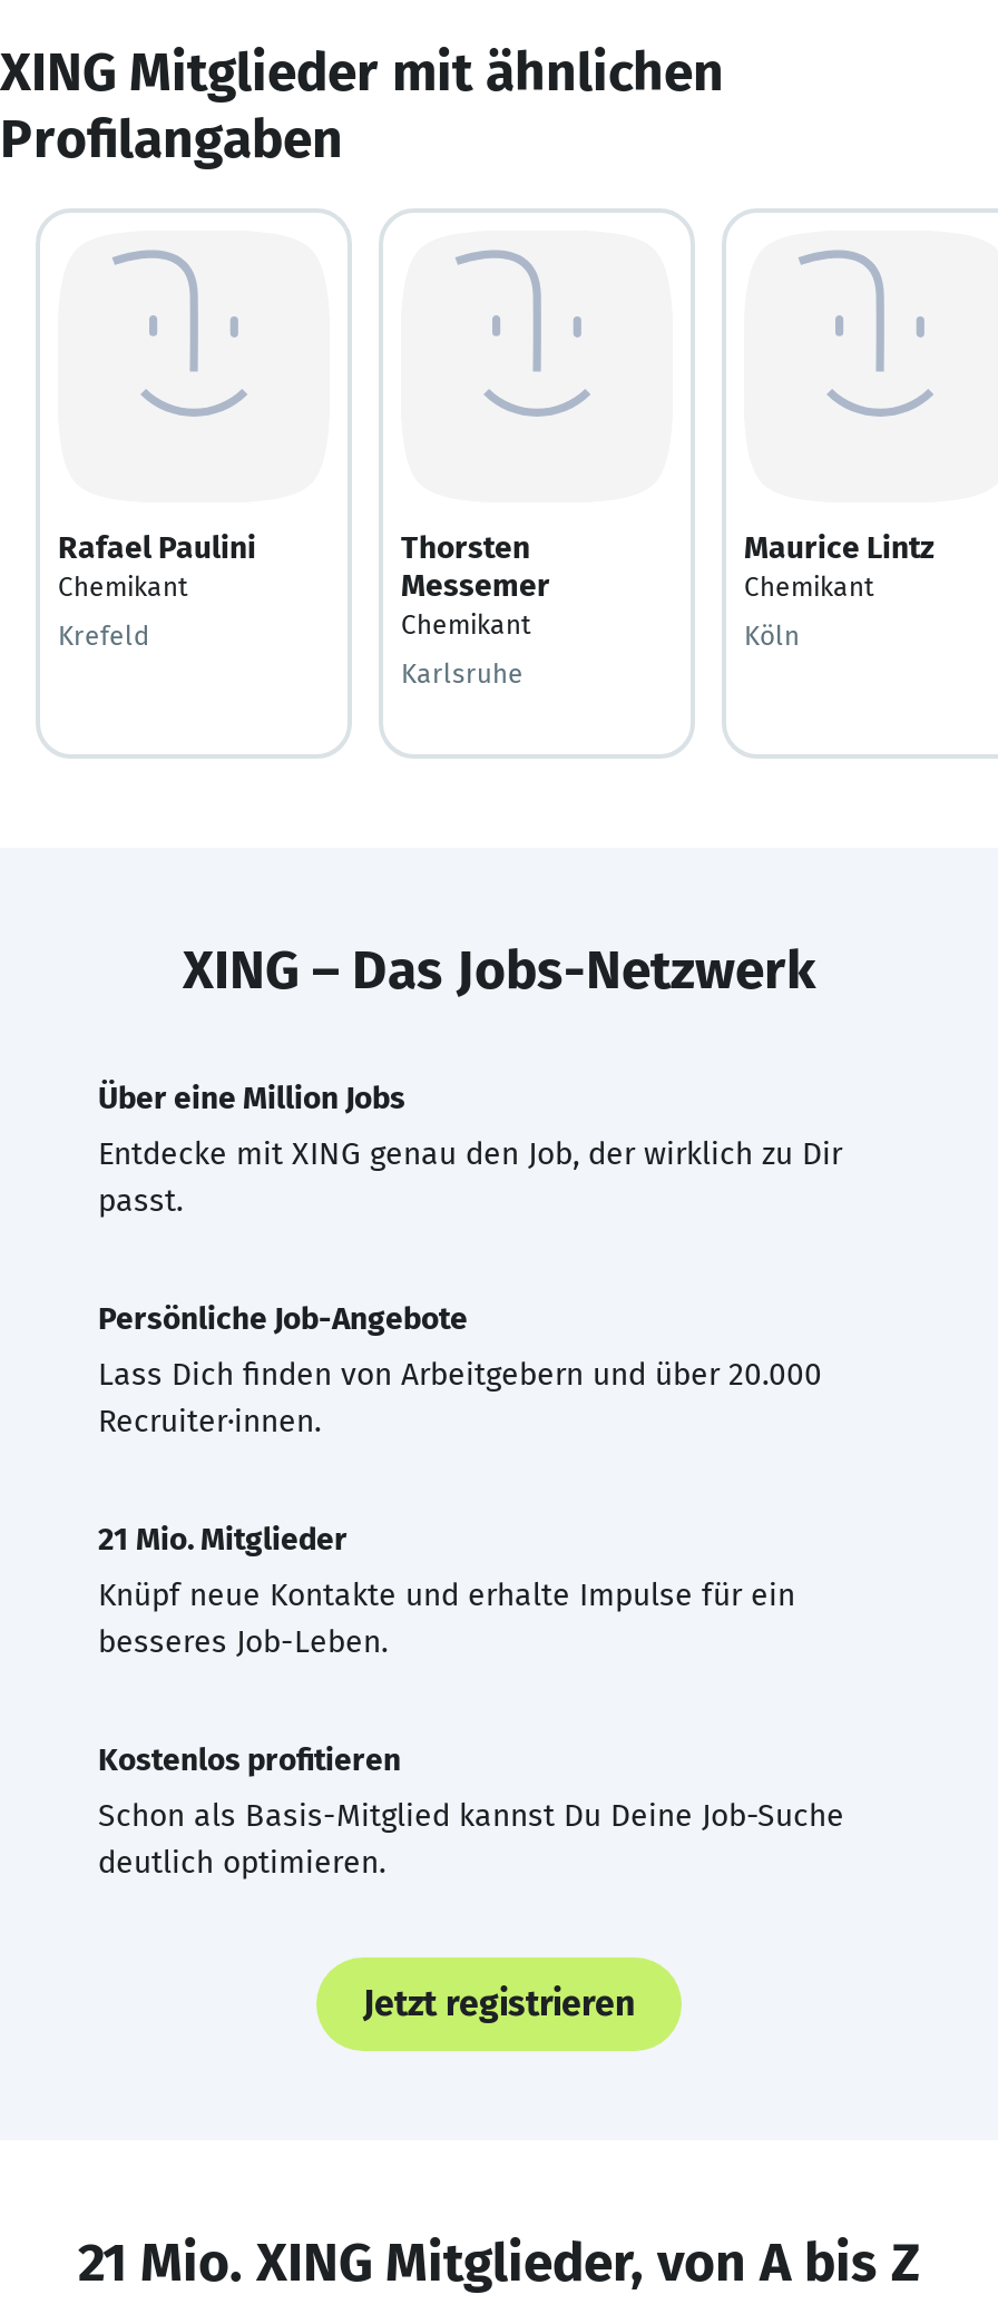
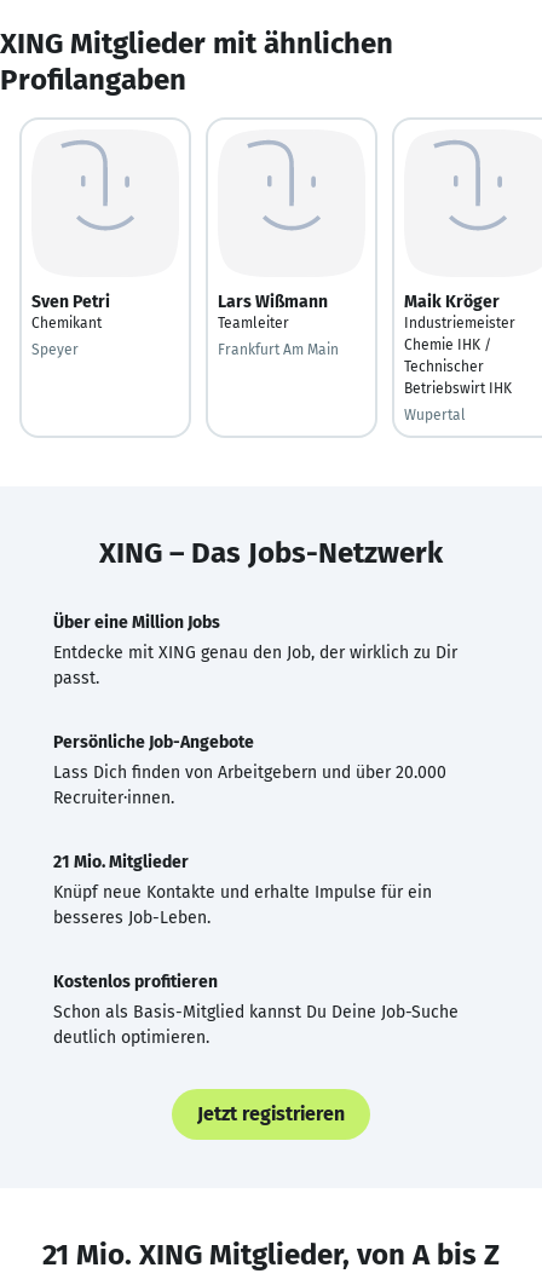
- Rafael Paulini
+ Sven Petri

- Thorsten
- Messemer
- Chemikant
+ Lars Wißmann
+ Teamleiter

- Maurice Lintz
- Chemikant
+ Maik Kröger
+ Industriemeister
+ Chemie IHK /
+ Technischer
+ Betriebswirt IHK

- Krefeld
+ Speyer

- Köln
+ Wupertal

- Karlsruhe
+ Frankfurt Am Main
